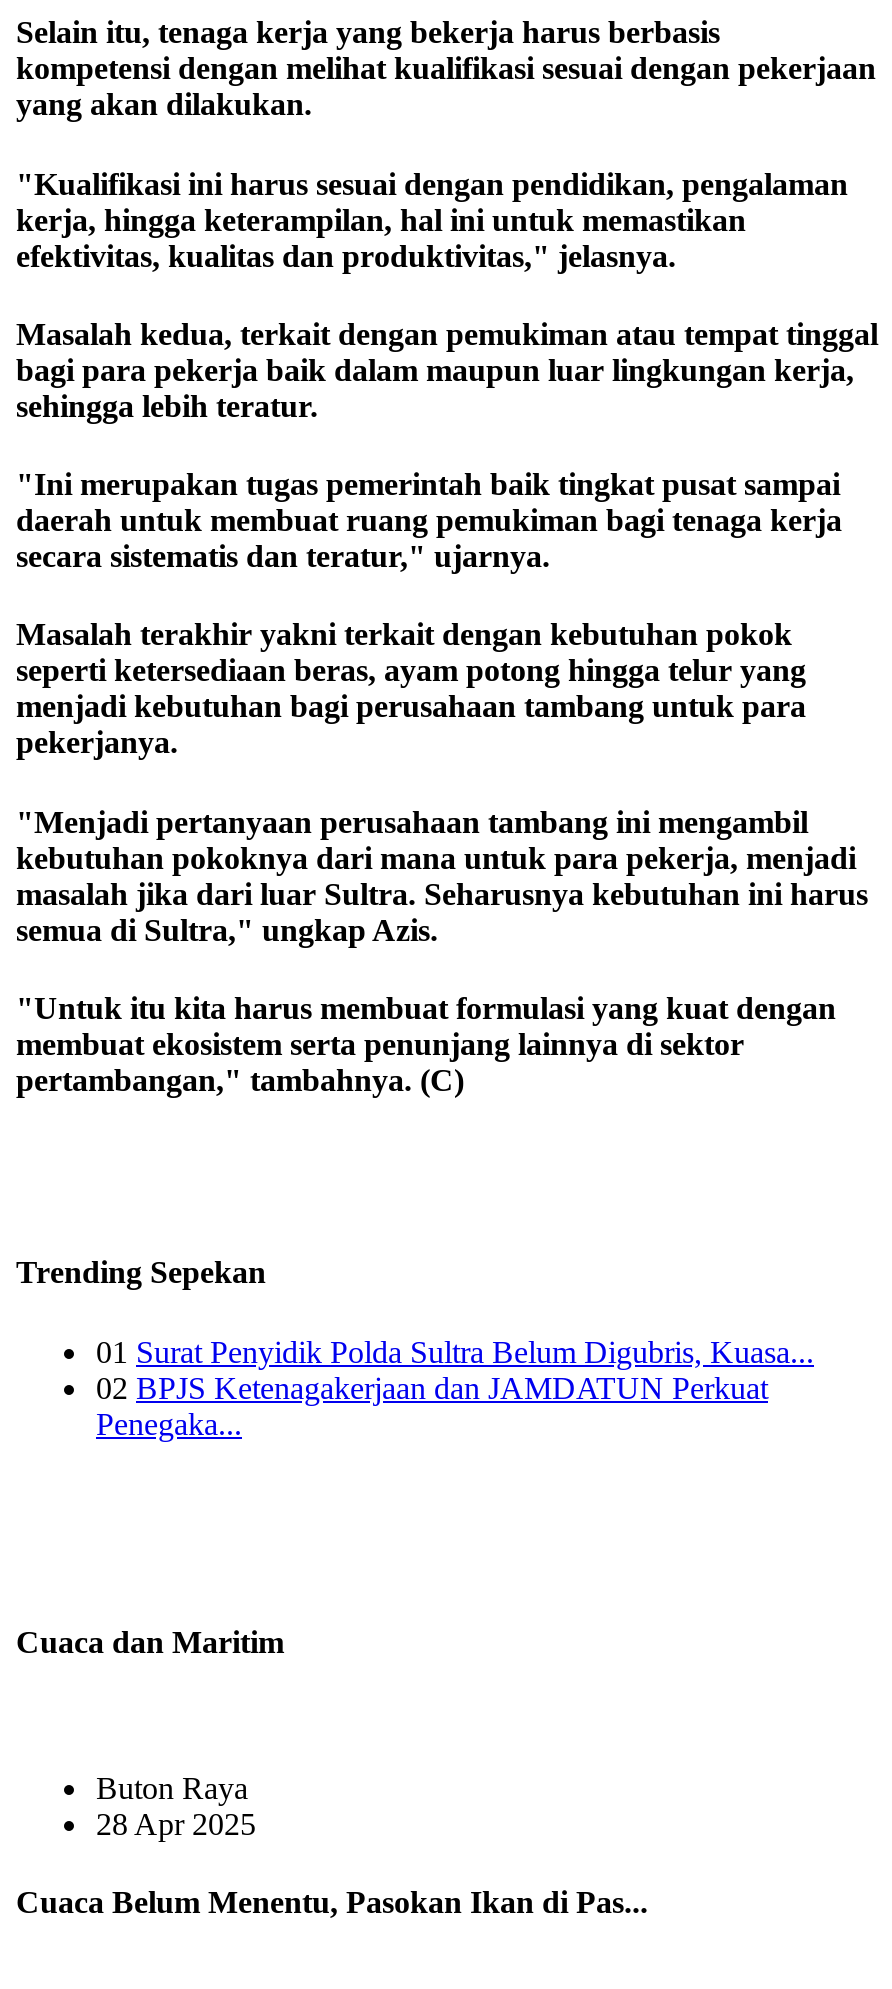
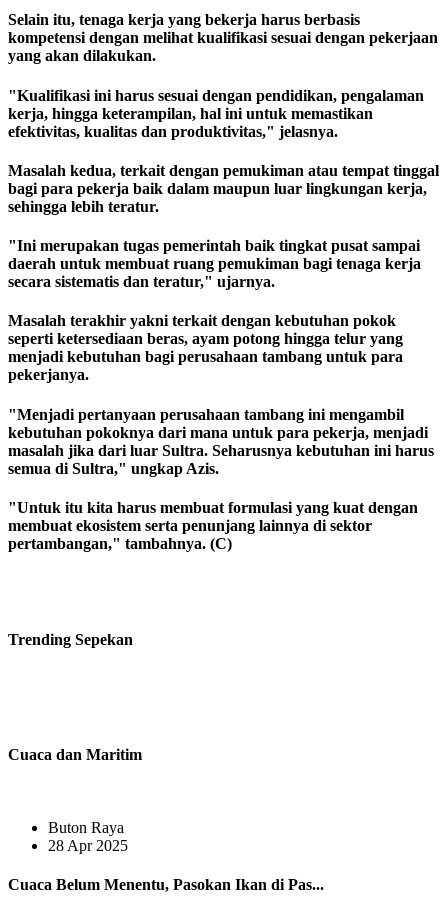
- 01 Surat Penyidik Polda Sultra Belum Digubris, Kuasa...
- 02 BPJS Ketenagakerjaan dan JAMDATUN Perkuat
- Penegaka...
